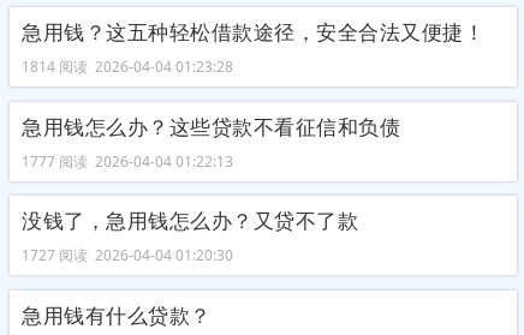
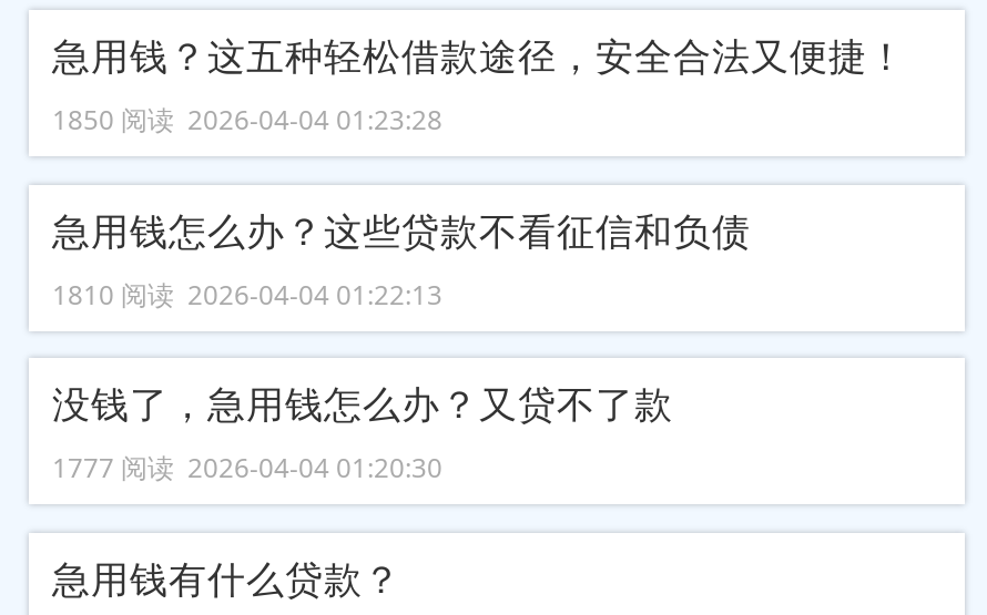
- 1814 阅读 2026-04-04 01:23:28
+ 1850 阅读 2026-04-04 01:23:28

- 1777 阅读 2026-04-04 01:22:13
+ 1810 阅读 2026-04-04 01:22:13

- 1727 阅读 2026-04-04 01:20:30
+ 1777 阅读 2026-04-04 01:20:30
